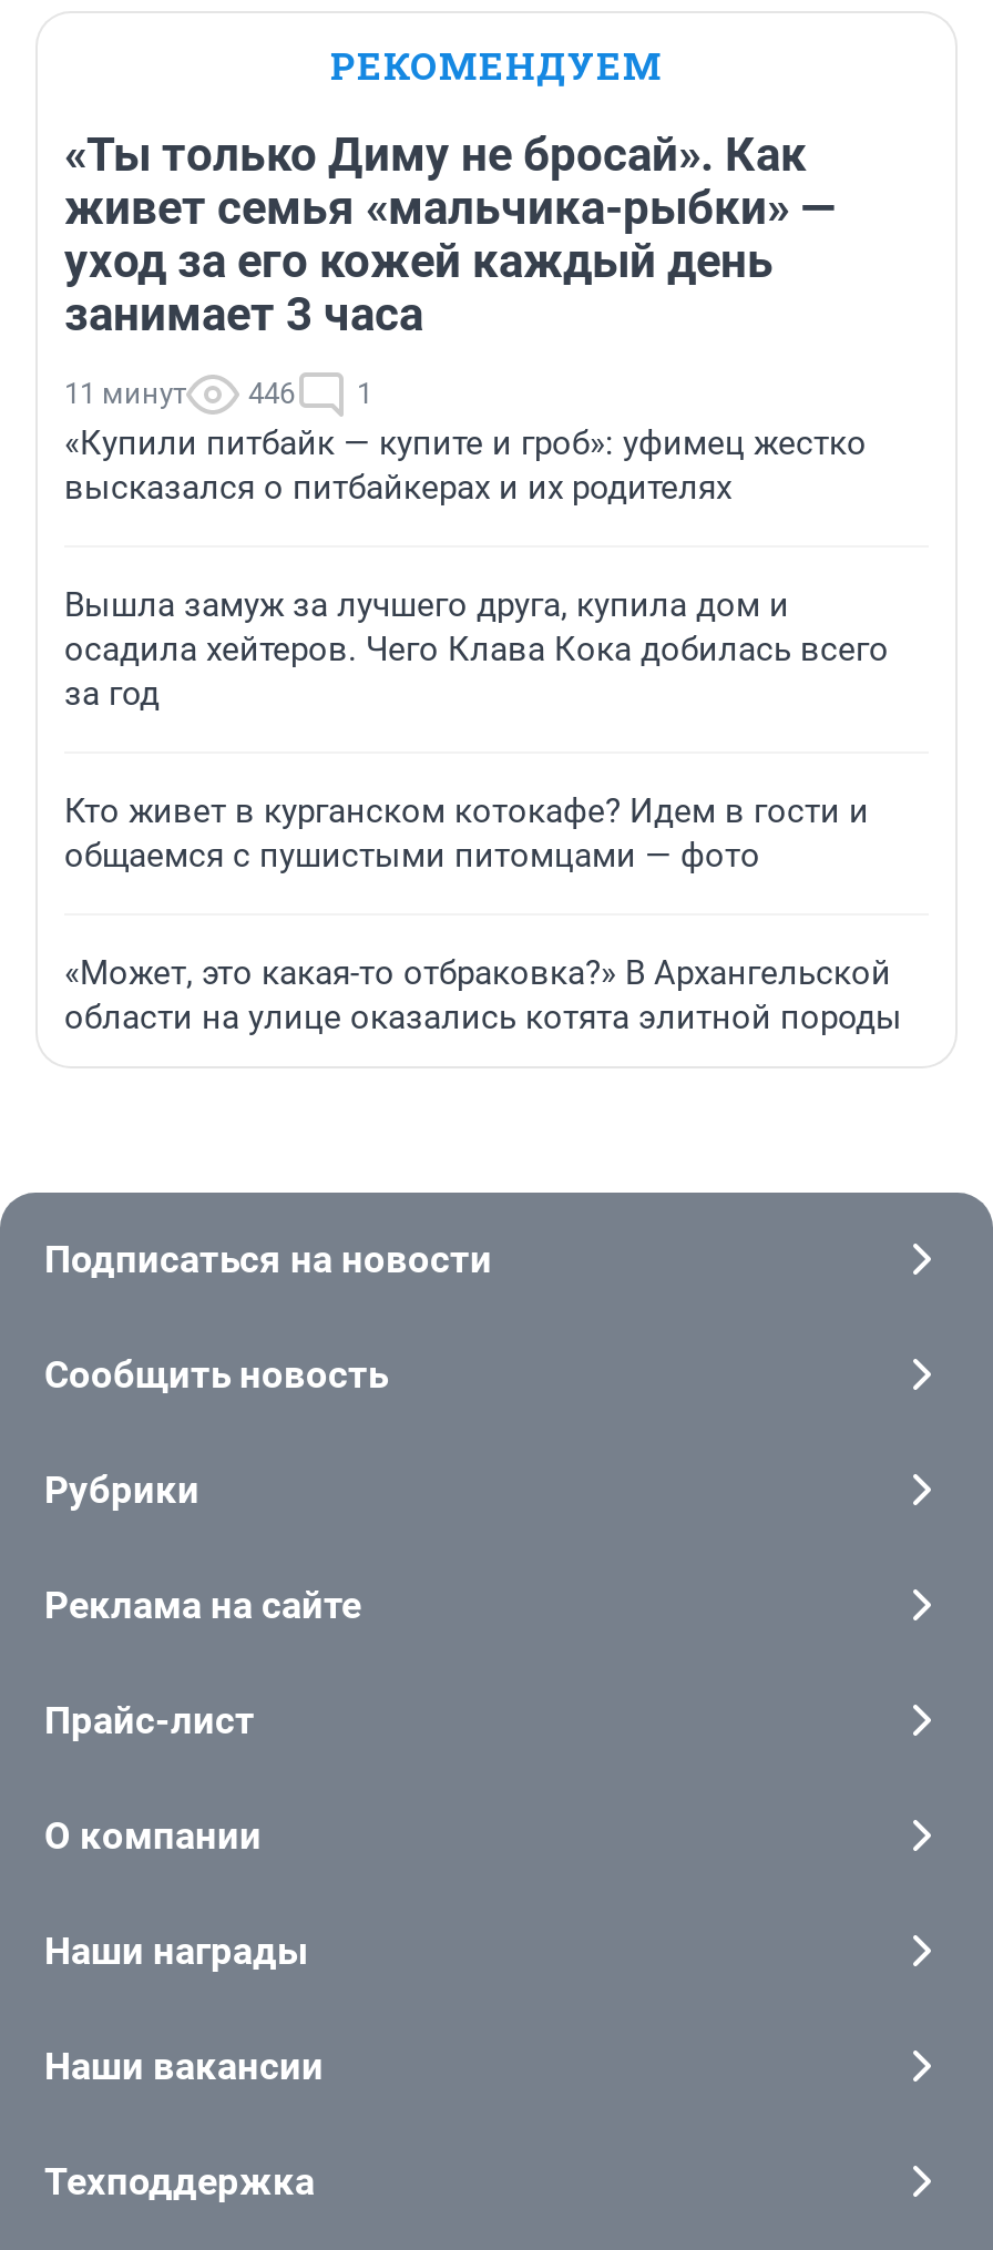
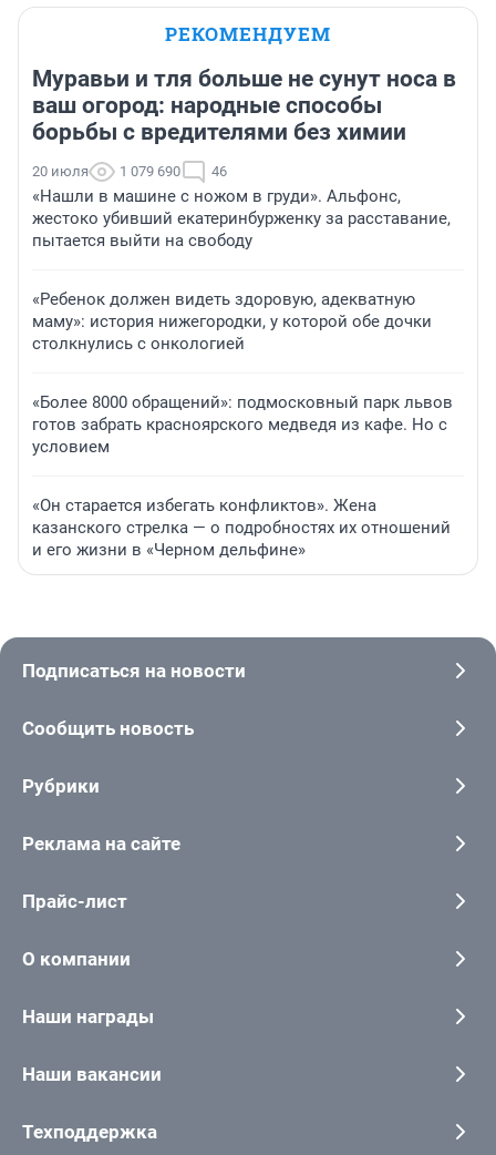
- «Ты только Диму не бросай». Как
- живет семья «мальчика-рыбки» —
- уход за его кожей каждый день
- занимает 3 часа
+ Муравьи и тля больше не сунут носа в
+ ваш огород: народные способы
+ борьбы с вредителями без химии

- 11 минут
- 446
- 1
- «Купили питбайк — купите и гроб»: уфимец жестко
- высказался о питбайкерах и их родителях
+ 20 июля
+ 1 079 690
+ 46
+ «Нашли в машине с ножом в груди». Альфонс,
+ жестоко убивший екатеринбурженку за расставание,
+ пытается выйти на свободу

- Вышла замуж за лучшего друга, купила дом и
- осадила хейтеров. Чего Клава Кока добилась всего
- за год
+ «Ребенок должен видеть здоровую, адекватную
+ маму»: история нижегородки, у которой обе дочки
+ столкнулись с онкологией

- Кто живет в курганском котокафе? Идем в гости и
- общаемся с пушистыми питомцами — фото
+ «Более 8000 обращений»: подмосковный парк львов
+ готов забрать красноярского медведя из кафе. Но с
+ условием

- «Может, это какая-то отбраковка?» В Архангельской
- области на улице оказались котята элитной породы
+ «Он старается избегать конфликтов». Жена
+ казанского стрелка — о подробностях их отношений
+ и его жизни в «Черном дельфине»
